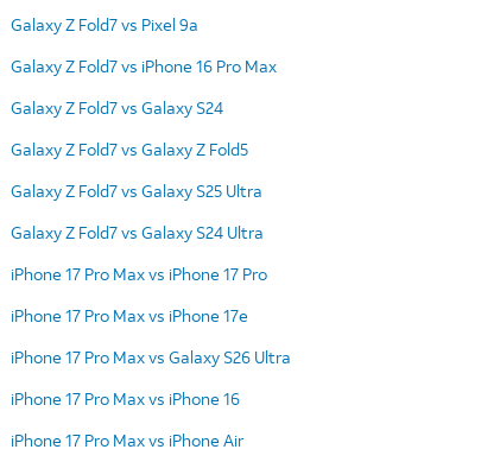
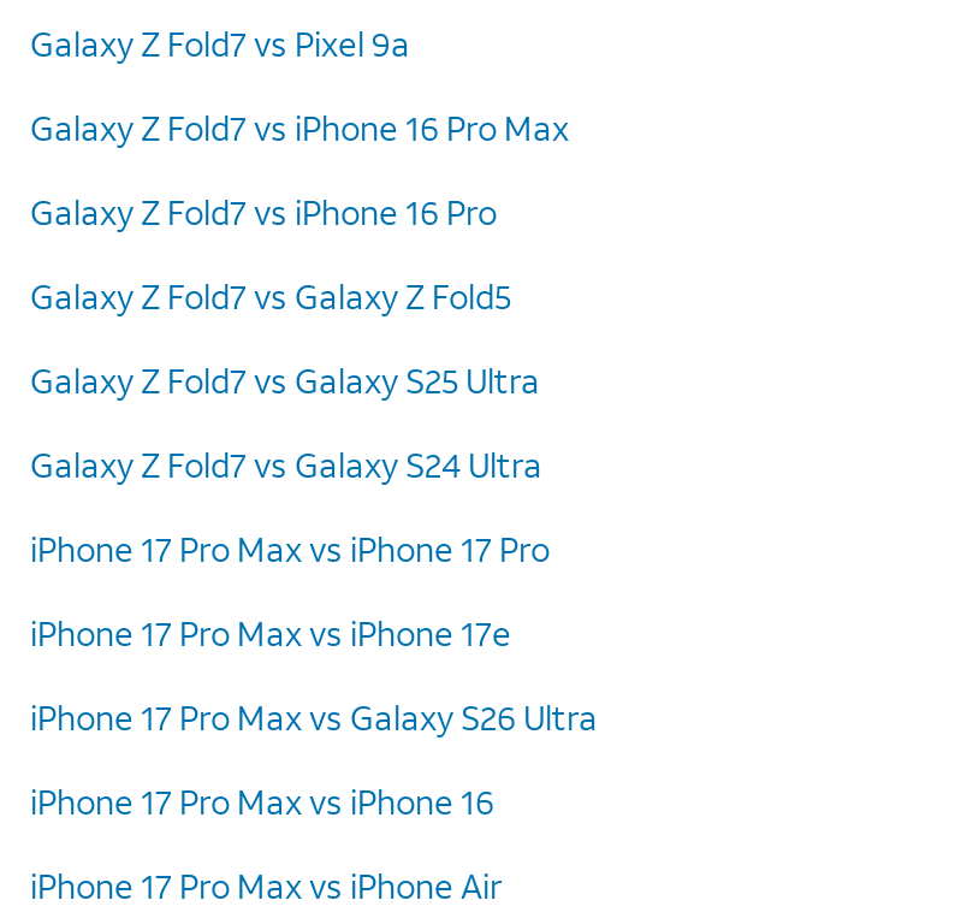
- Galaxy Z Fold7 vs Galaxy S24
+ Galaxy Z Fold7 vs iPhone 16 Pro
